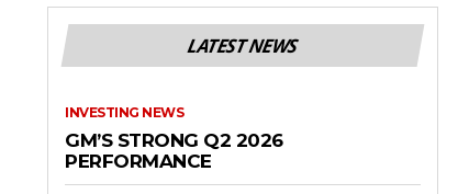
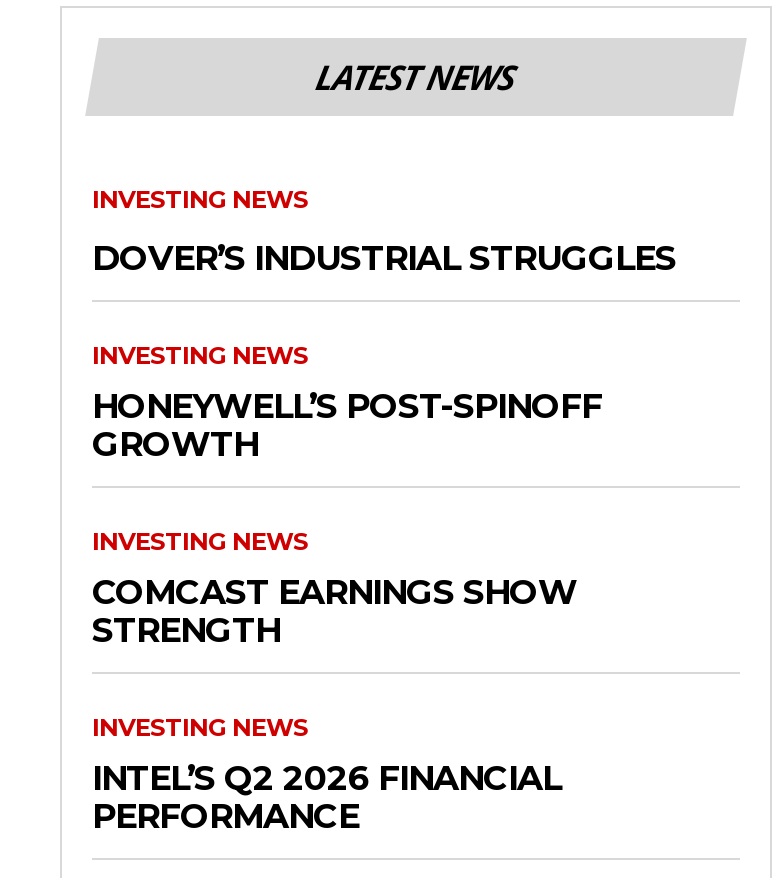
- GM’S STRONG Q2 2026
+ DOVER’S INDUSTRIAL STRUGGLES
+ INVESTING NEWS
+ HONEYWELL’S POST-SPINOFF
+ GROWTH
+ INVESTING NEWS
+ COMCAST EARNINGS SHOW
+ STRENGTH
+ INVESTING NEWS
+ INTEL’S Q2 2026 FINANCIAL
